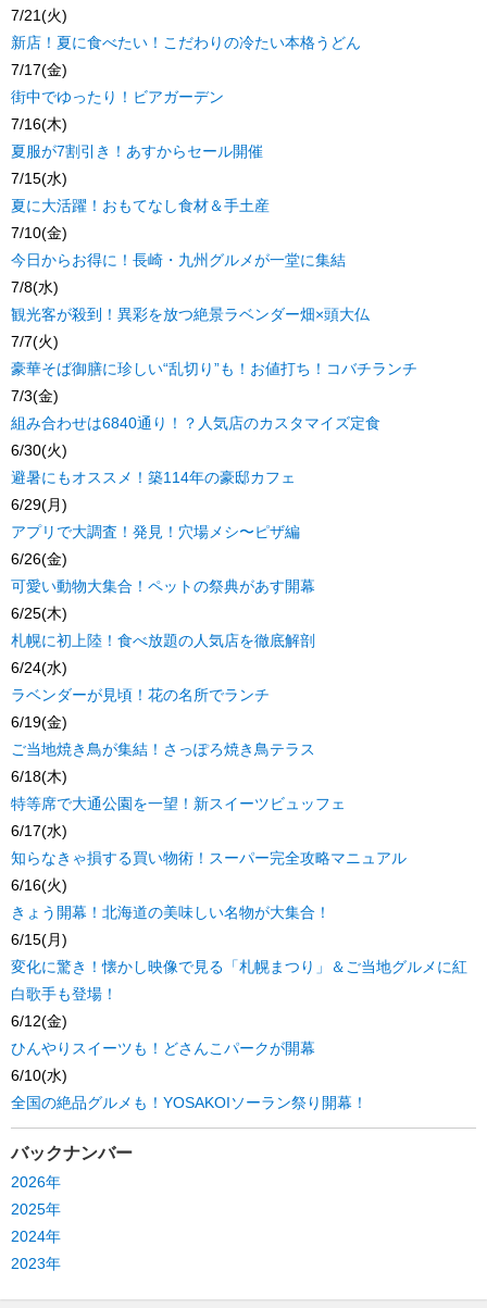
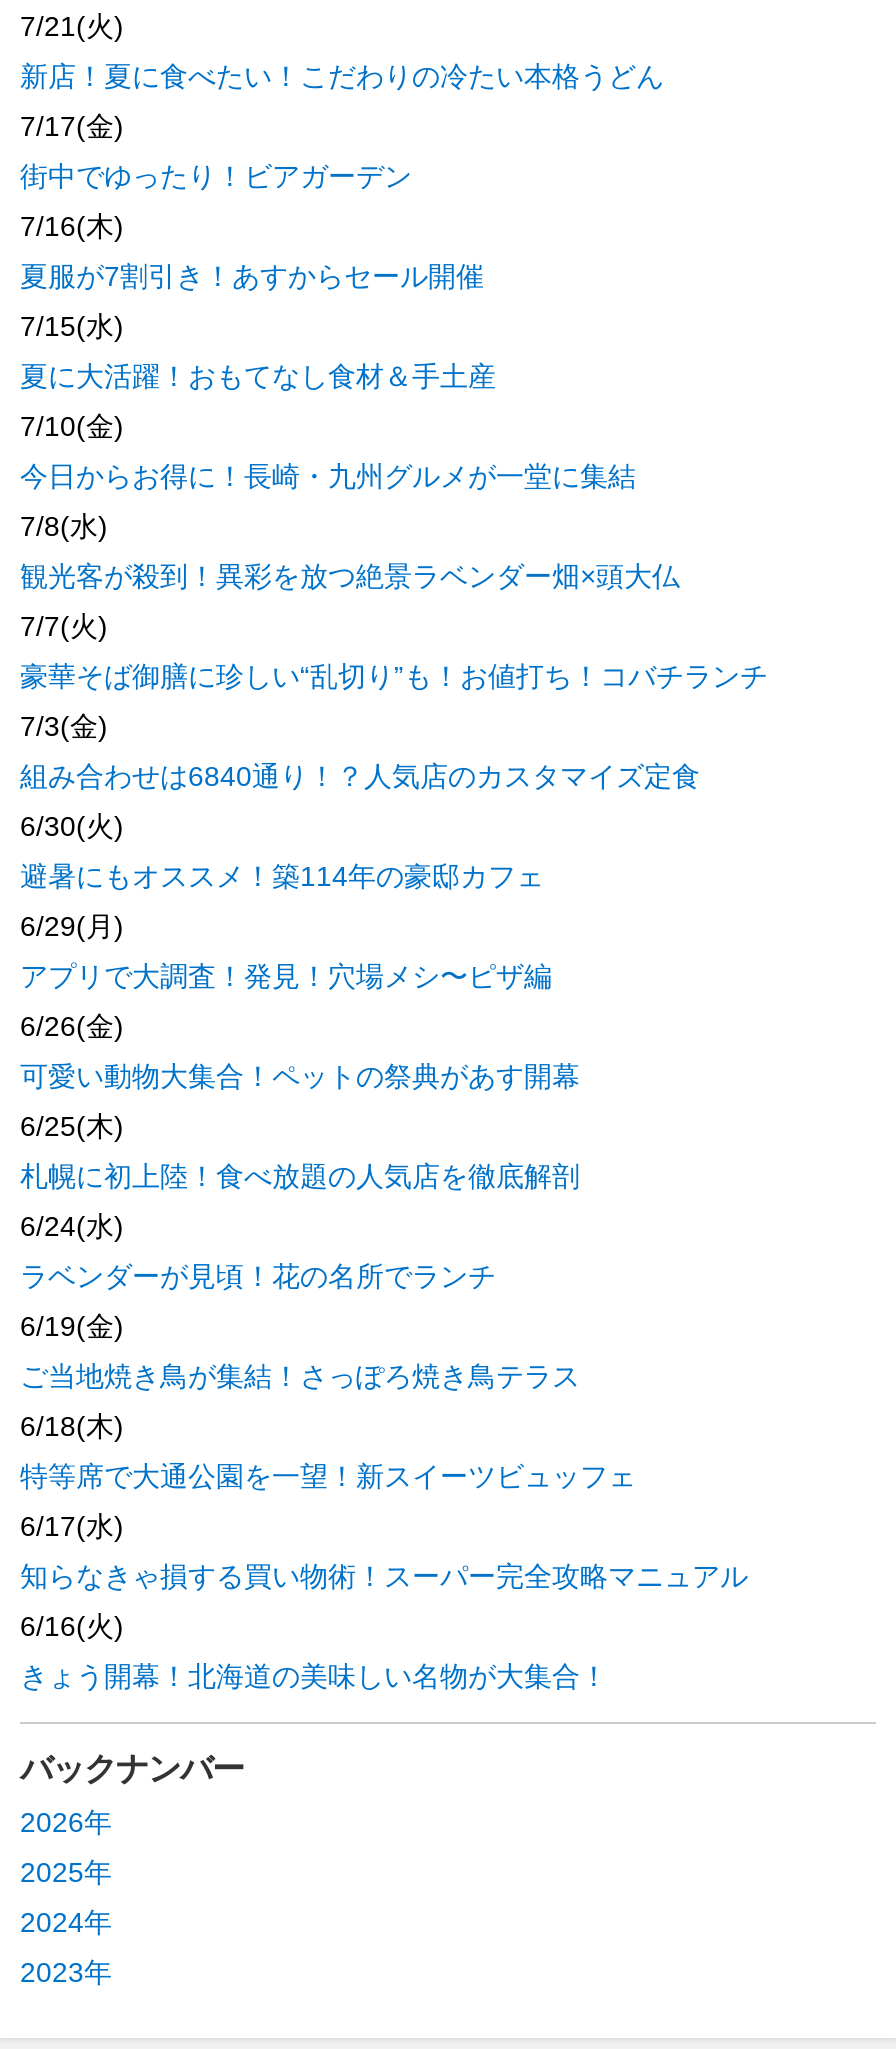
- 6/15(月)
- 変化に驚き！懐かし映像で見る「札幌まつり」＆ご当地グルメに紅
- 白歌手も登場！
- 6/12(金)
- ひんやりスイーツも！どさんこパークが開幕
- 6/10(水)
- 全国の絶品グルメも！YOSAKOIソーラン祭り開幕！
